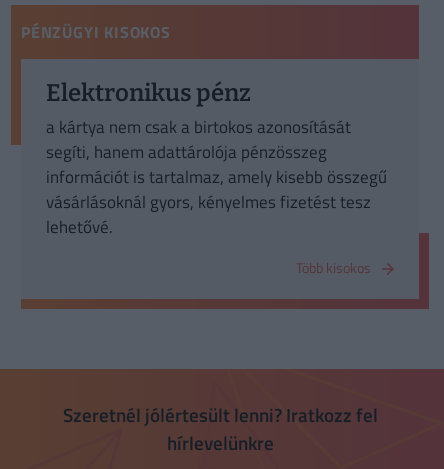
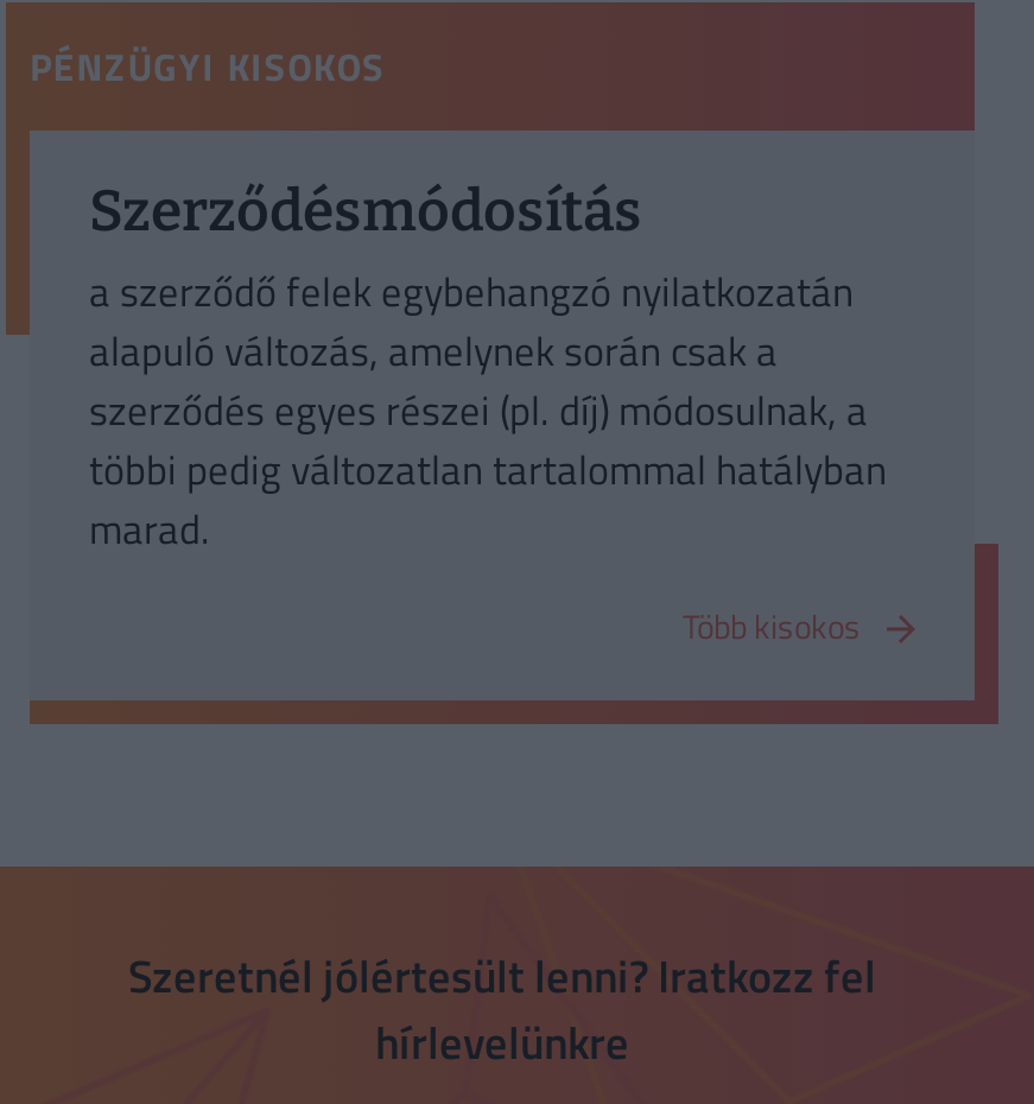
- Elektronikus pénz
- a kártya nem csak a birtokos azonosítását
- segíti, hanem adattárolója pénzösszeg
- információt is tartalmaz, amely kisebb összegű
- vásárlásoknál gyors, kényelmes fizetést tesz
- lehetővé.
+ Szerződésmódosítás
+ a szerződő felek egybehangzó nyilatkozatán
+ alapuló változás, amelynek során csak a
+ szerződés egyes részei (pl. díj) módosulnak, a
+ többi pedig változatlan tartalommal hatályban
+ marad.
